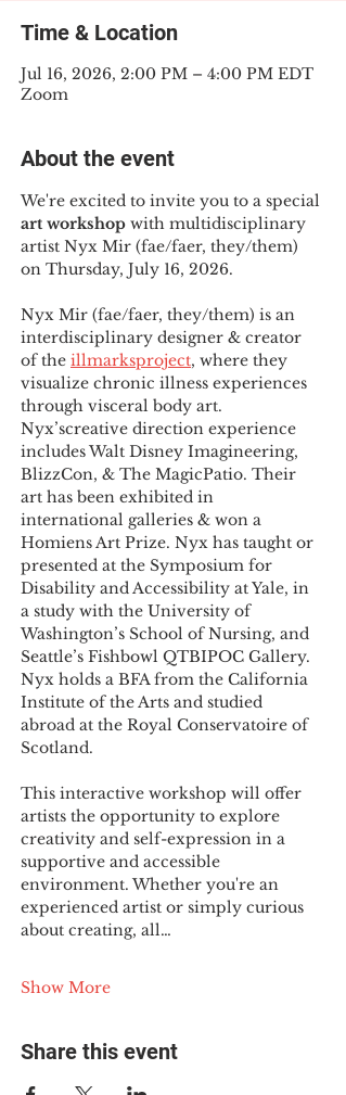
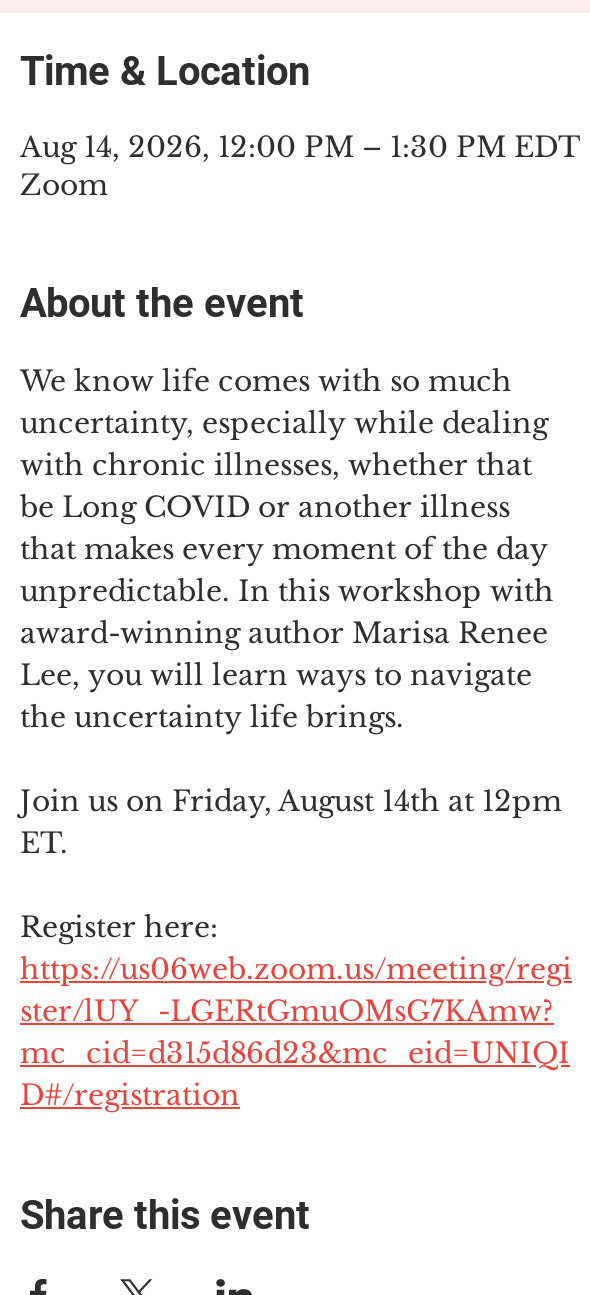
- Jul 16, 2026, 2:00 PM – 4:00 PM EDT
+ Aug 14, 2026, 12:00 PM – 1:30 PM EDT

- We're excited to invite you to a special
- art workshop with multidisciplinary
- artist Nyx Mir (fae/faer, they/them)
- on Thursday, July 16, 2026.
- Nyx Mir (fae/faer, they/them) is an
- interdisciplinary designer & creator
- of the illmarksproject, where they
- visualize chronic illness experiences
- through visceral body art.
- Nyx’screative direction experience
- includes Walt Disney Imagineering,
- BlizzCon, & The MagicPatio. Their
- art has been exhibited in
- international galleries & won a
- Homiens Art Prize. Nyx has taught or
- presented at the Symposium for
- Disability and Accessibility at Yale, in
- a study with the University of
- Washington’s School of Nursing, and
- Seattle’s Fishbowl QTBIPOC Gallery.
- Nyx holds a BFA from the California
- Institute of the Arts and studied
- abroad at the Royal Conservatoire of
- Scotland.
- This interactive workshop will offer
- artists the opportunity to explore
- creativity and self-expression in a
- supportive and accessible
- environment. Whether you're an
- experienced artist or simply curious
- about creating, all…
- Show More
+ We know life comes with so much
+ uncertainty, especially while dealing
+ with chronic illnesses, whether that
+ be Long COVID or another illness
+ that makes every moment of the day
+ unpredictable. In this workshop with
+ award-winning author Marisa Renee
+ Lee, you will learn ways to navigate
+ the uncertainty life brings.
+ Join us on Friday, August 14th at 12pm
+ ET.
+ Register here:
+ https://us06web.zoom.us/meeting/regi
+ ster/lUY_-LGERtGmuOMsG7KAmw?
+ mc_cid=d315d86d23&mc_eid=UNIQI
+ D#/registration
